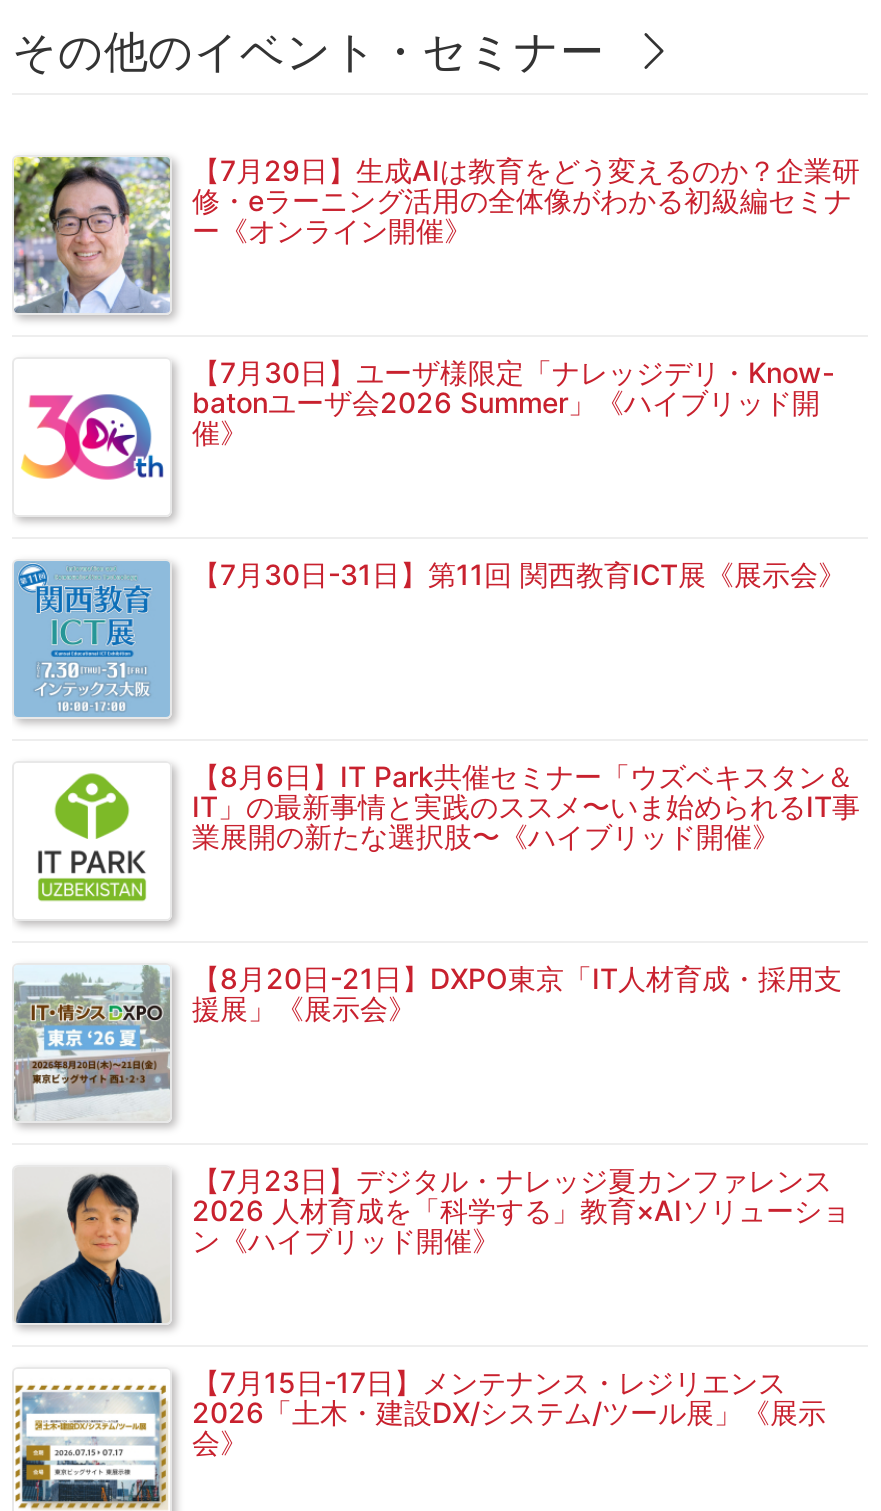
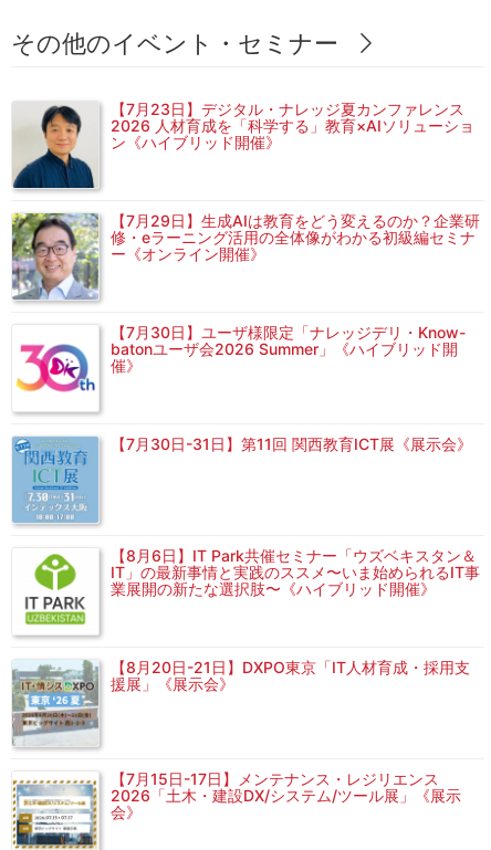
moved down: [image] | 【7月29日】生成AIは教育をどう変えるのか？企業研 | 修・eラーニング活用の全体像がわかる初級編セミナ | ... | 【8月20日-21日】DXPO東京「IT人材育成・採用支 | 援展」《展示会》

moved down: [image]

moved up: [image] | 【7月23日】デジタル・ナレッジ夏カンファレンス | 2026 人材育成を「科学する」教育×AIソリューショ | ン《ハイブリッド開催》
